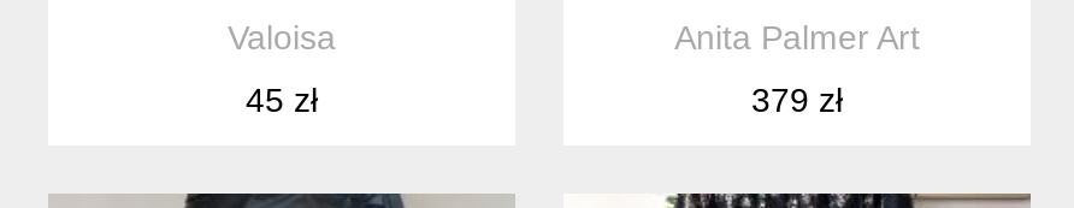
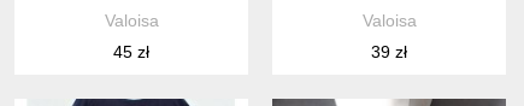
- Anita Palmer Art
+ Valoisa

- 379 zł
+ 39 zł
